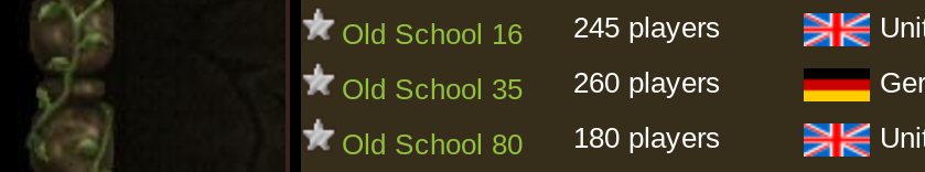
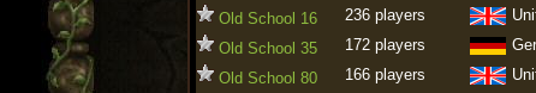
- Old School 16 245 players
+ Old School 16 236 players

- Old School 35 260 players
+ Old School 35 172 players

- Old School 80 180 players
+ Old School 80 166 players
